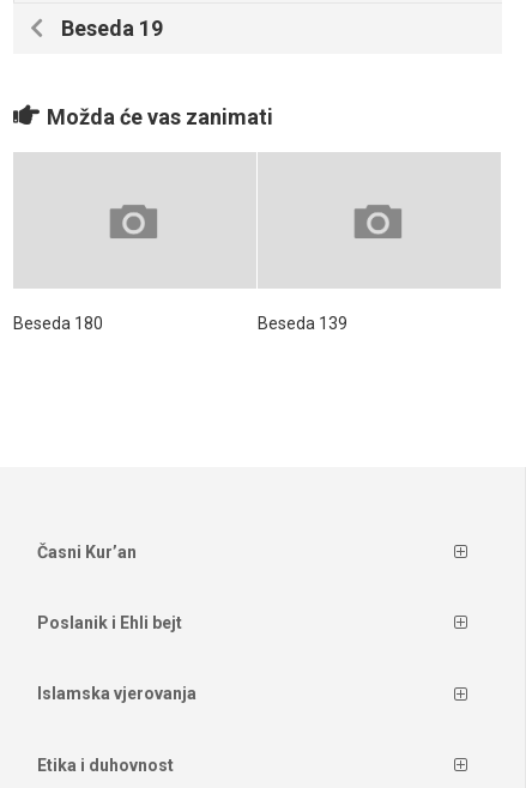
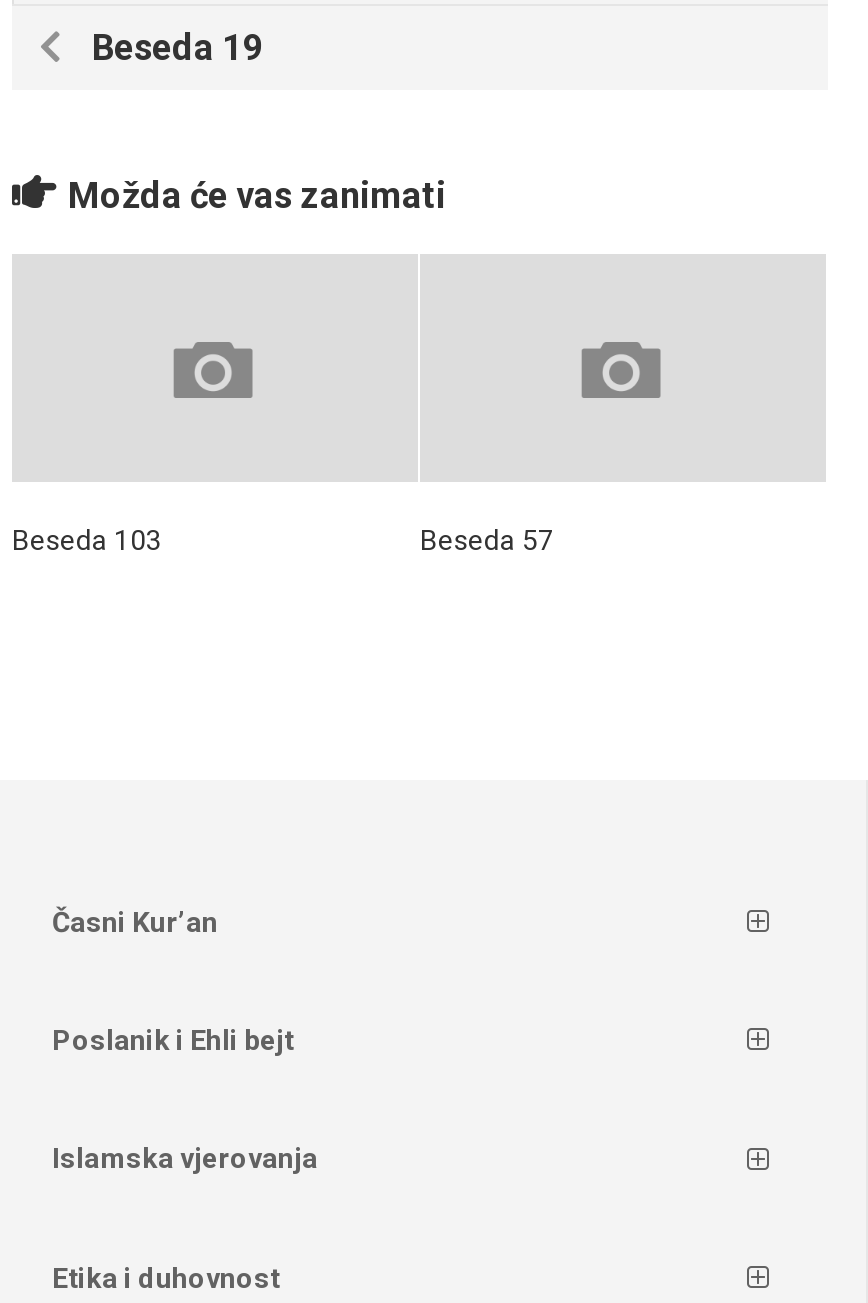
- Beseda 180
+ Beseda 103

- Beseda 139
+ Beseda 57
